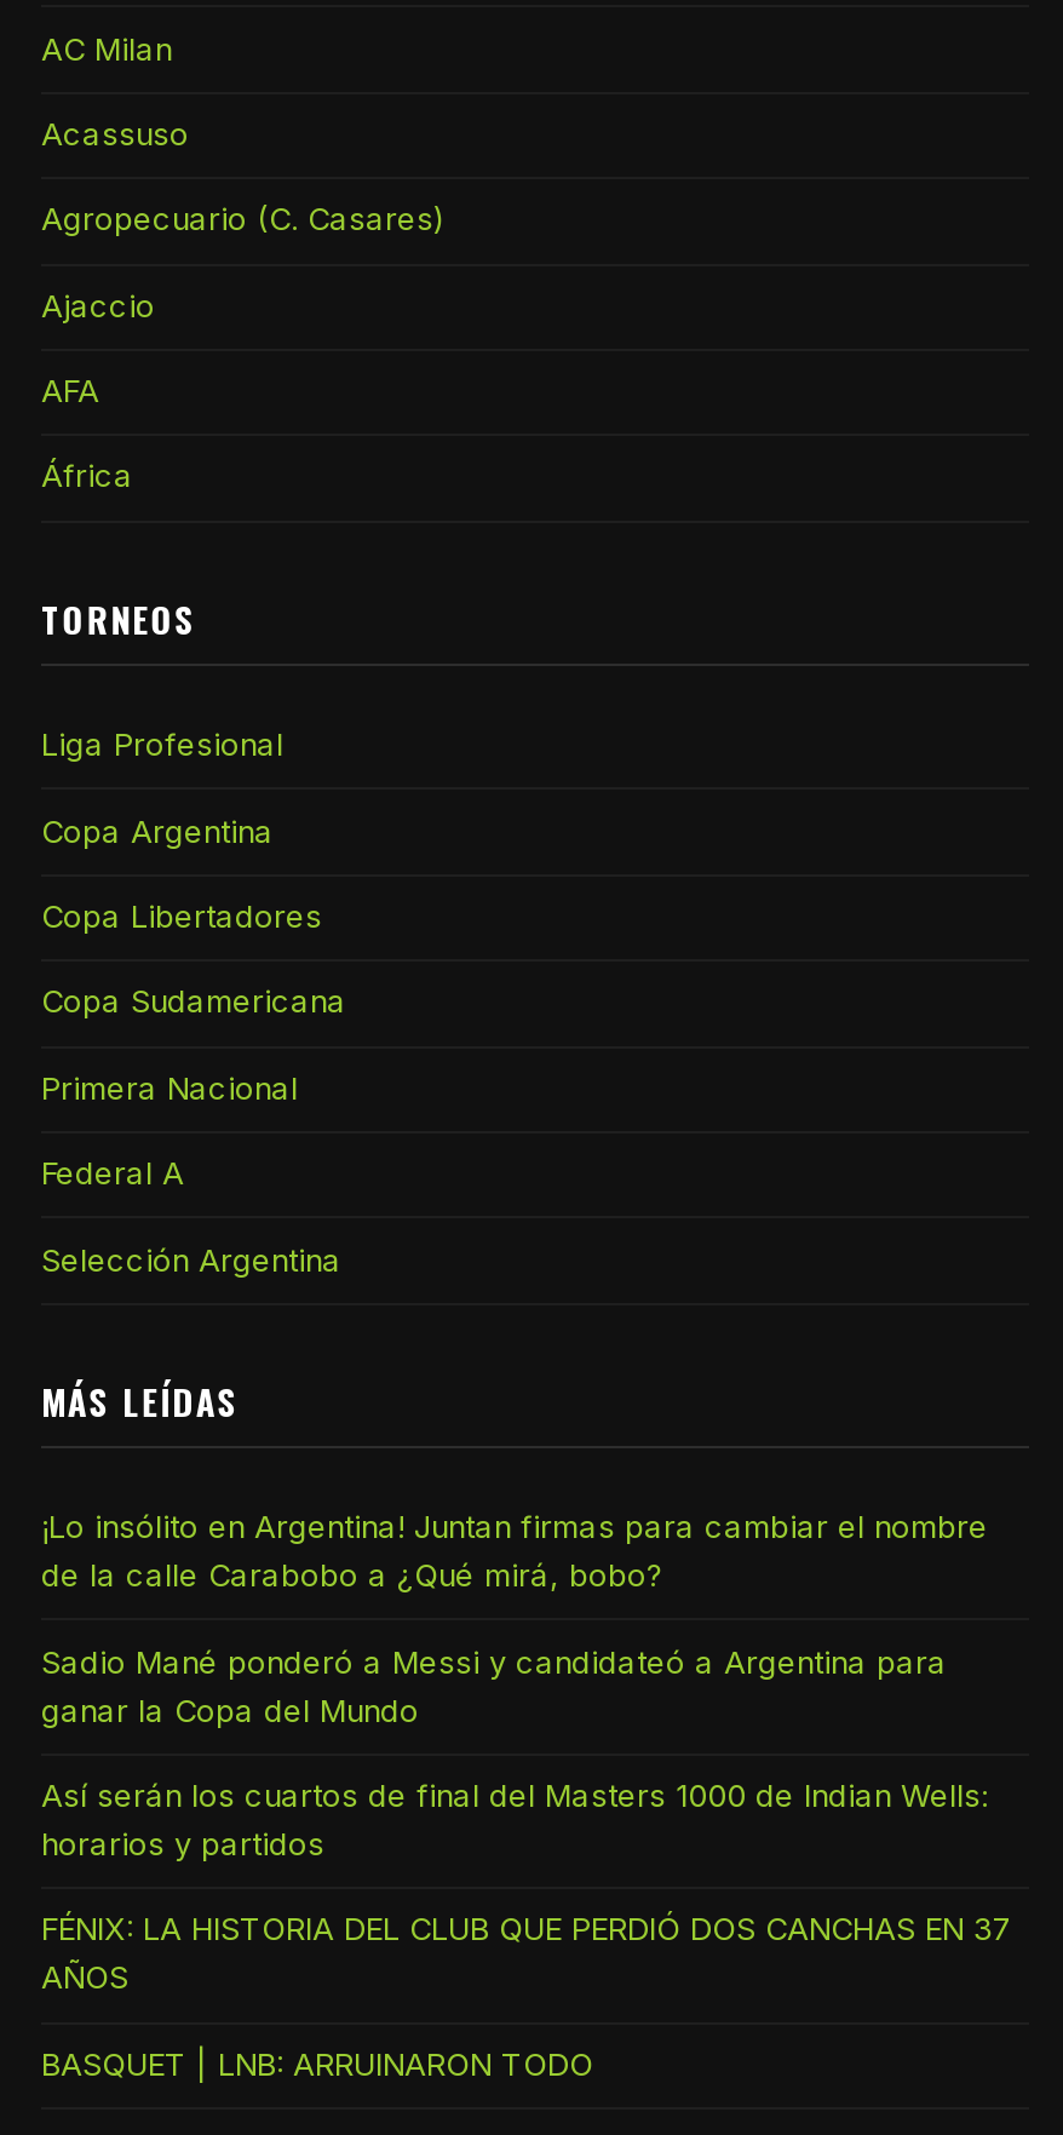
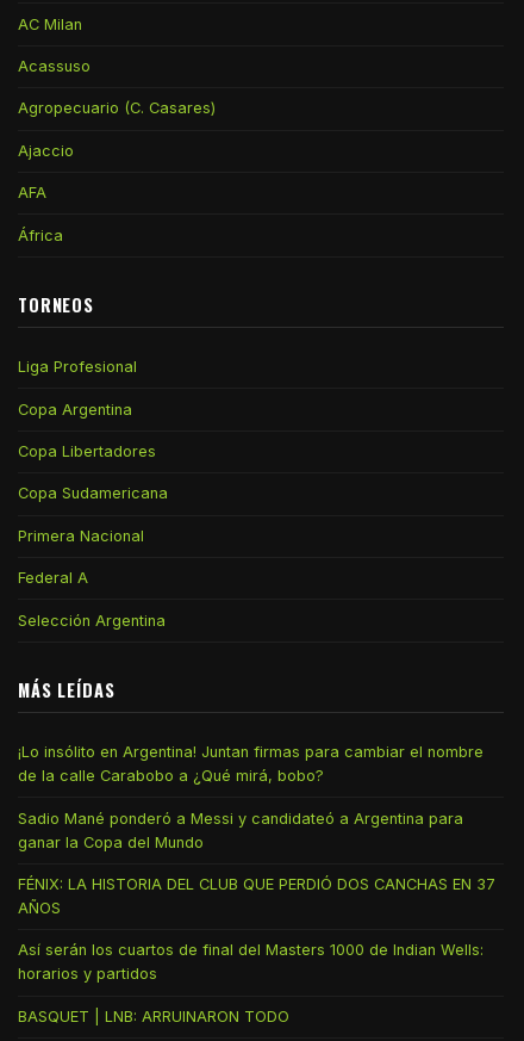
moved down: Así serán los cuartos de final del Masters 1000 de Indian Wells: | horarios y partidos

moved up: FÉNIX: LA HISTORIA DEL CLUB QUE PERDIÓ DOS CANCHAS EN 37 | AÑOS
